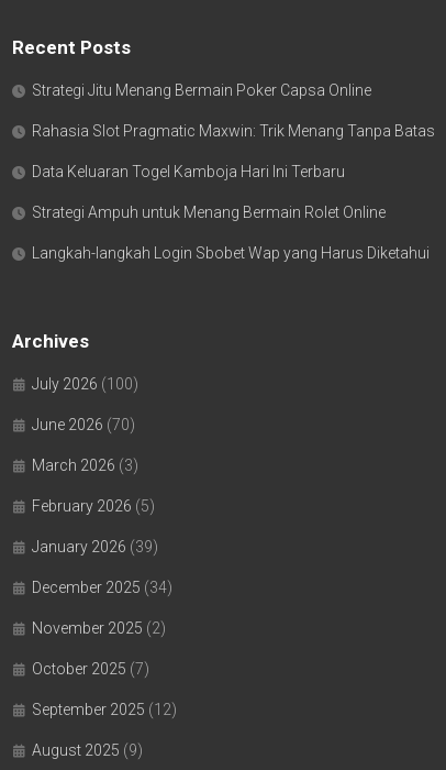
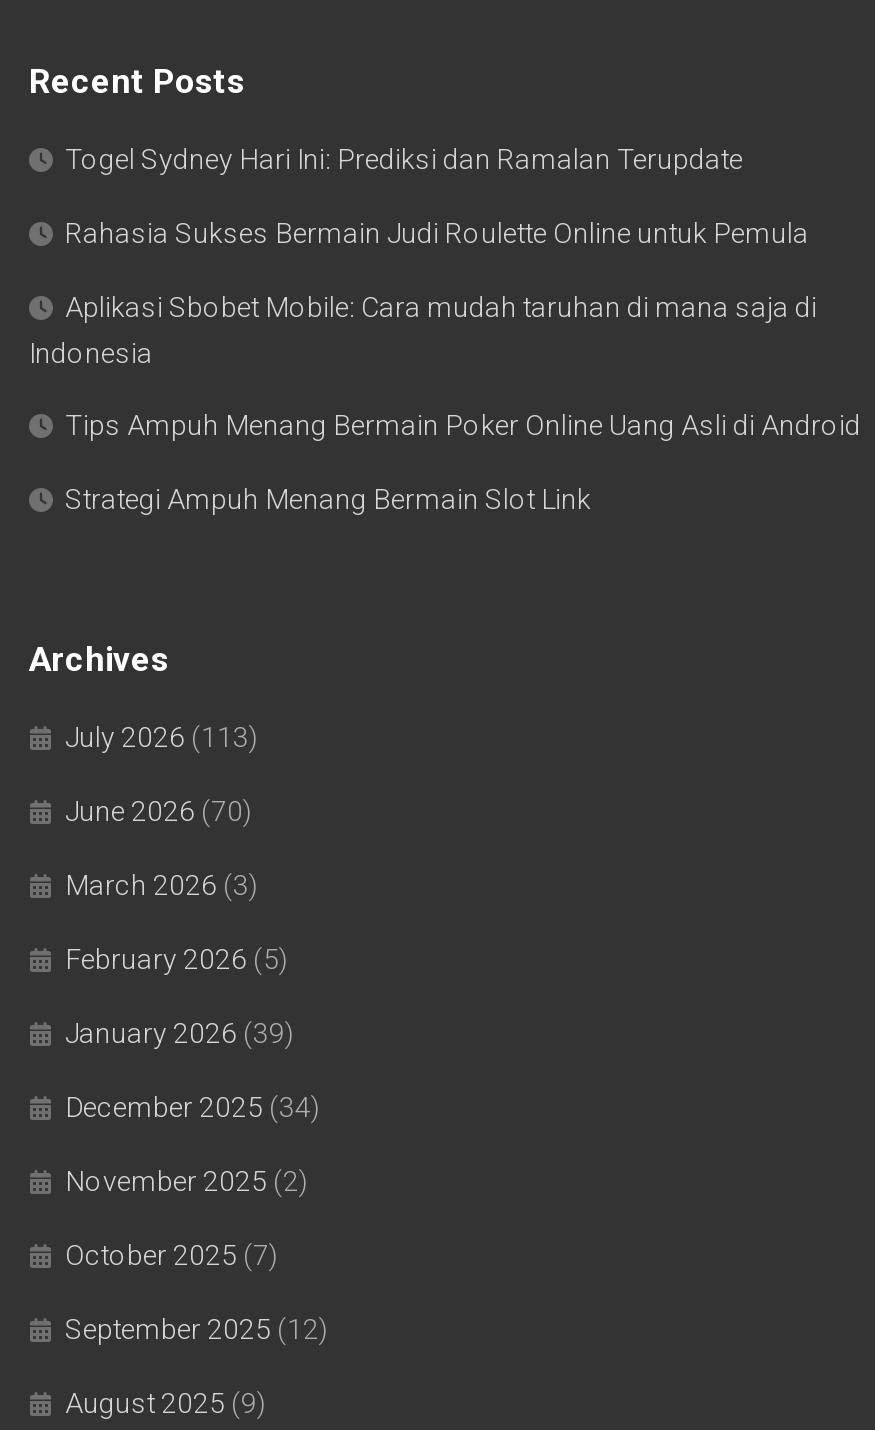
- Strategi Jitu Menang Bermain Poker Capsa Online
+ Togel Sydney Hari Ini: Prediksi dan Ramalan Terupdate

- Rahasia Slot Pragmatic Maxwin: Trik Menang Tanpa Batas
+ Rahasia Sukses Bermain Judi Roulette Online untuk Pemula

- Data Keluaran Togel Kamboja Hari Ini Terbaru
+ Aplikasi Sbobet Mobile: Cara mudah taruhan di mana saja di
+ Indonesia

- Strategi Ampuh untuk Menang Bermain Rolet Online
+ Tips Ampuh Menang Bermain Poker Online Uang Asli di Android

- Langkah-langkah Login Sbobet Wap yang Harus Diketahui
+ Strategi Ampuh Menang Bermain Slot Link

- July 2026 (100)
+ July 2026 (113)
